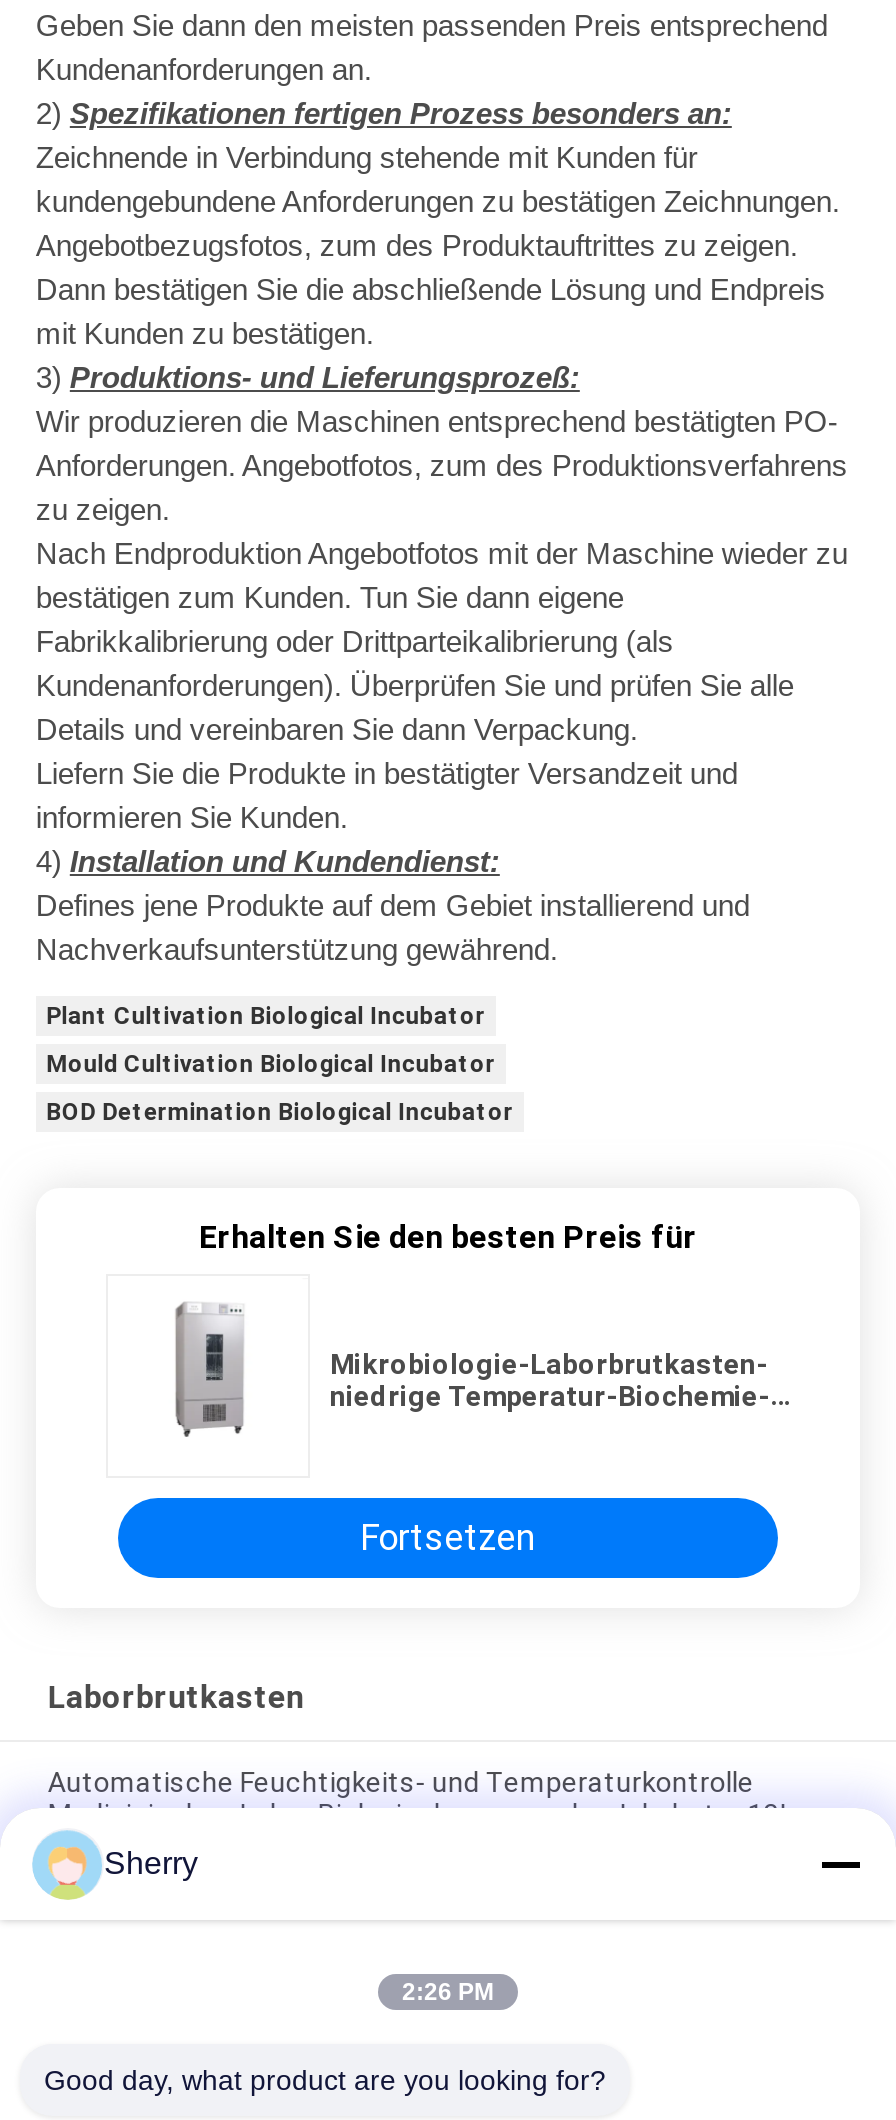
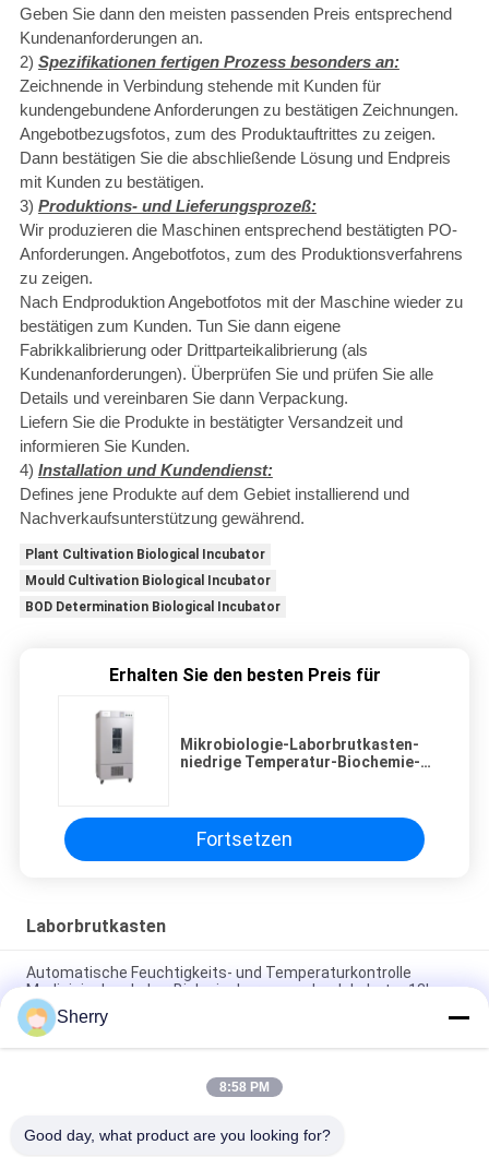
- 2:26 PM
+ 8:58 PM
